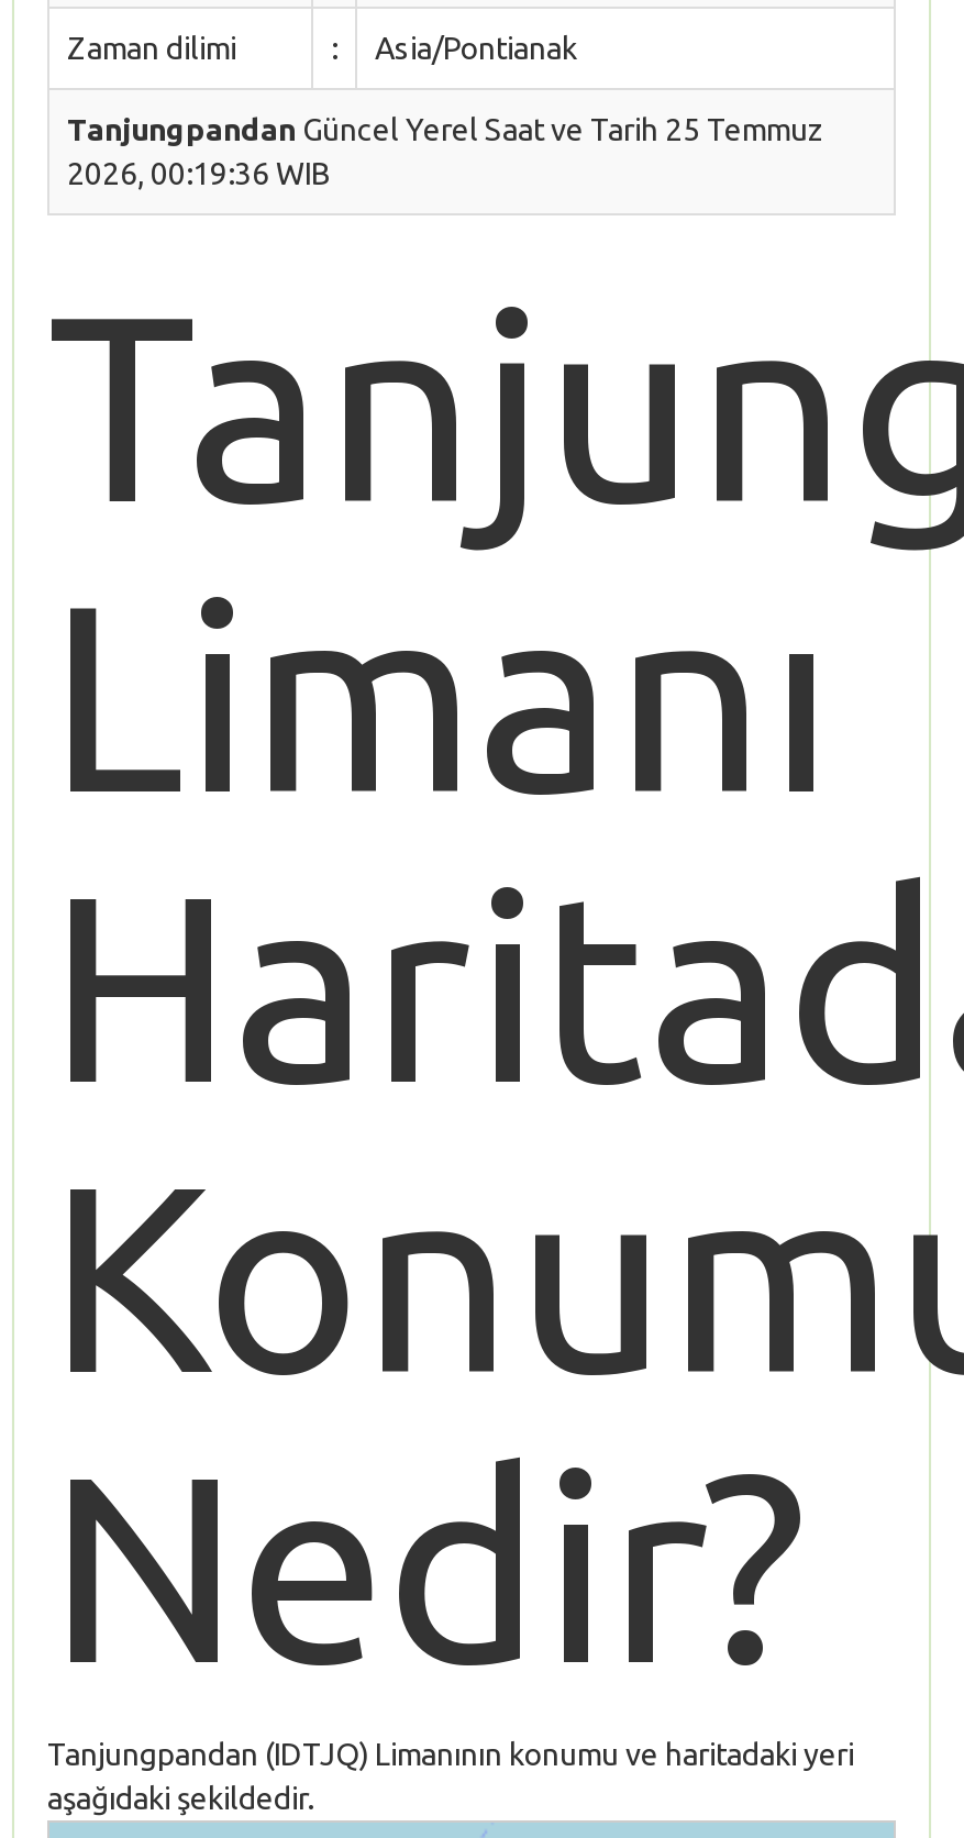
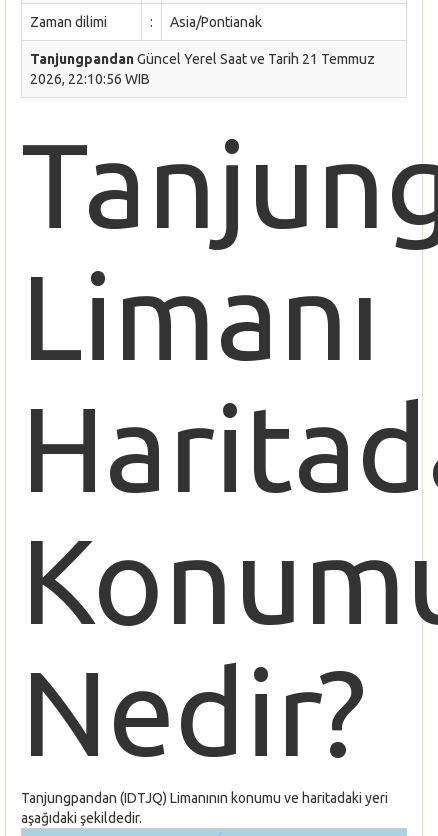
- Tanjungpandan Güncel Yerel Saat ve Tarih 25 Temmuz
+ Tanjungpandan Güncel Yerel Saat ve Tarih 21 Temmuz

- 2026, 00:19:36 WIB
+ 2026, 22:10:56 WIB
